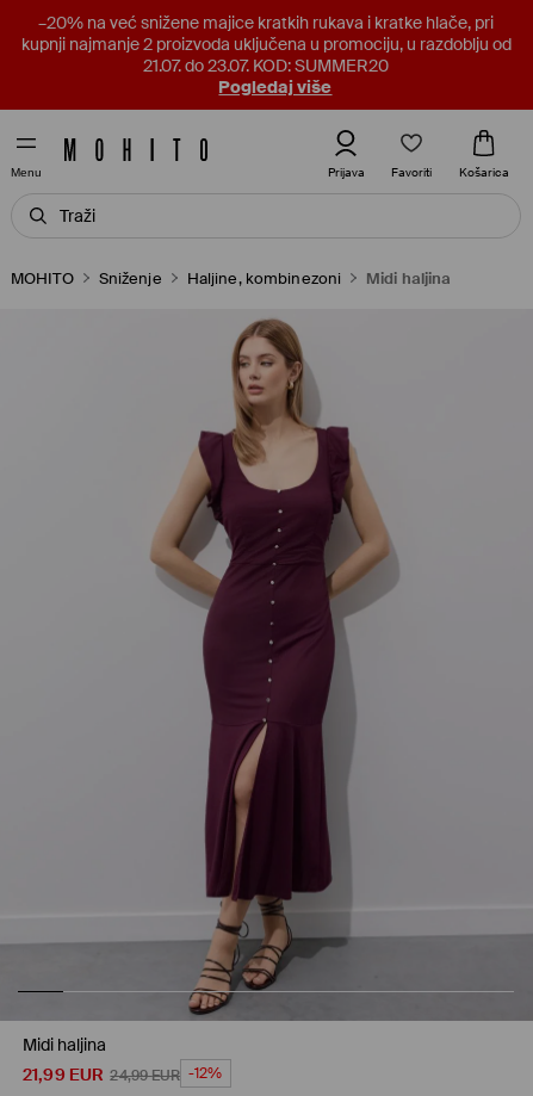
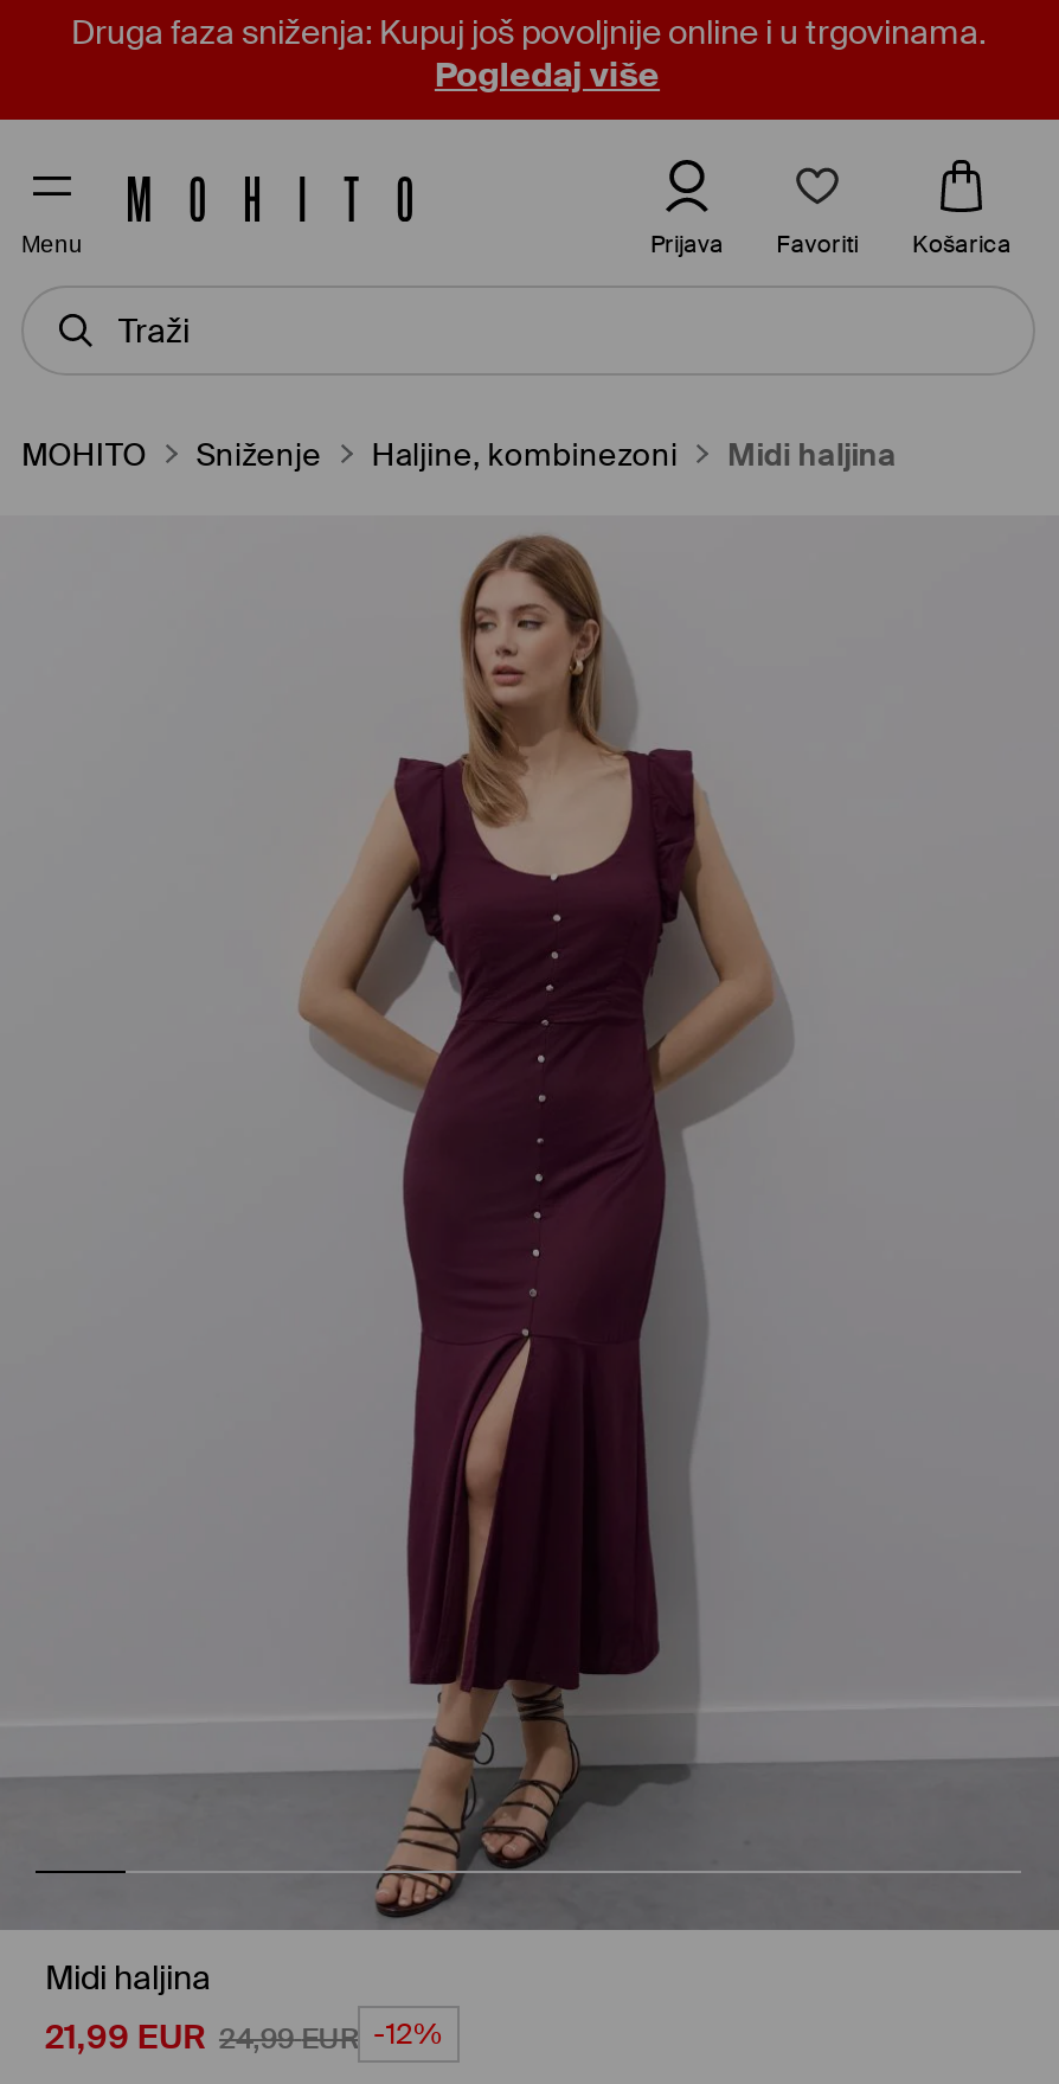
- –20% na već snižene majice kratkih rukava i kratke hlače, pri
- kupnji najmanje 2 proizvoda uključena u promociju, u razdoblju od
- 21.07. do 23.07. KOD: SUMMER20
+ Druga faza sniženja: Kupuj još povoljnije online i u trgovinama.
